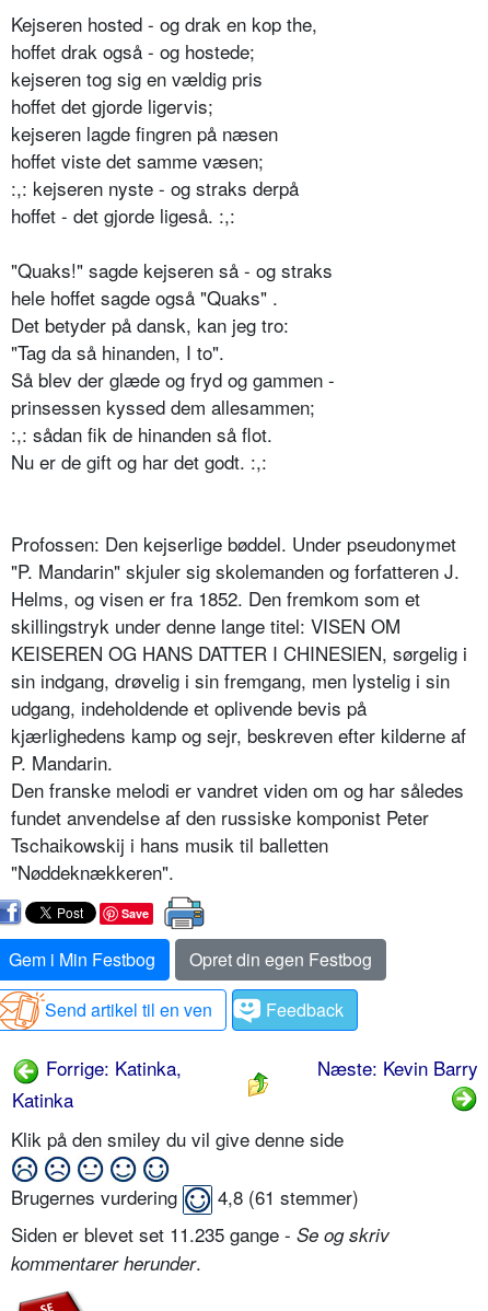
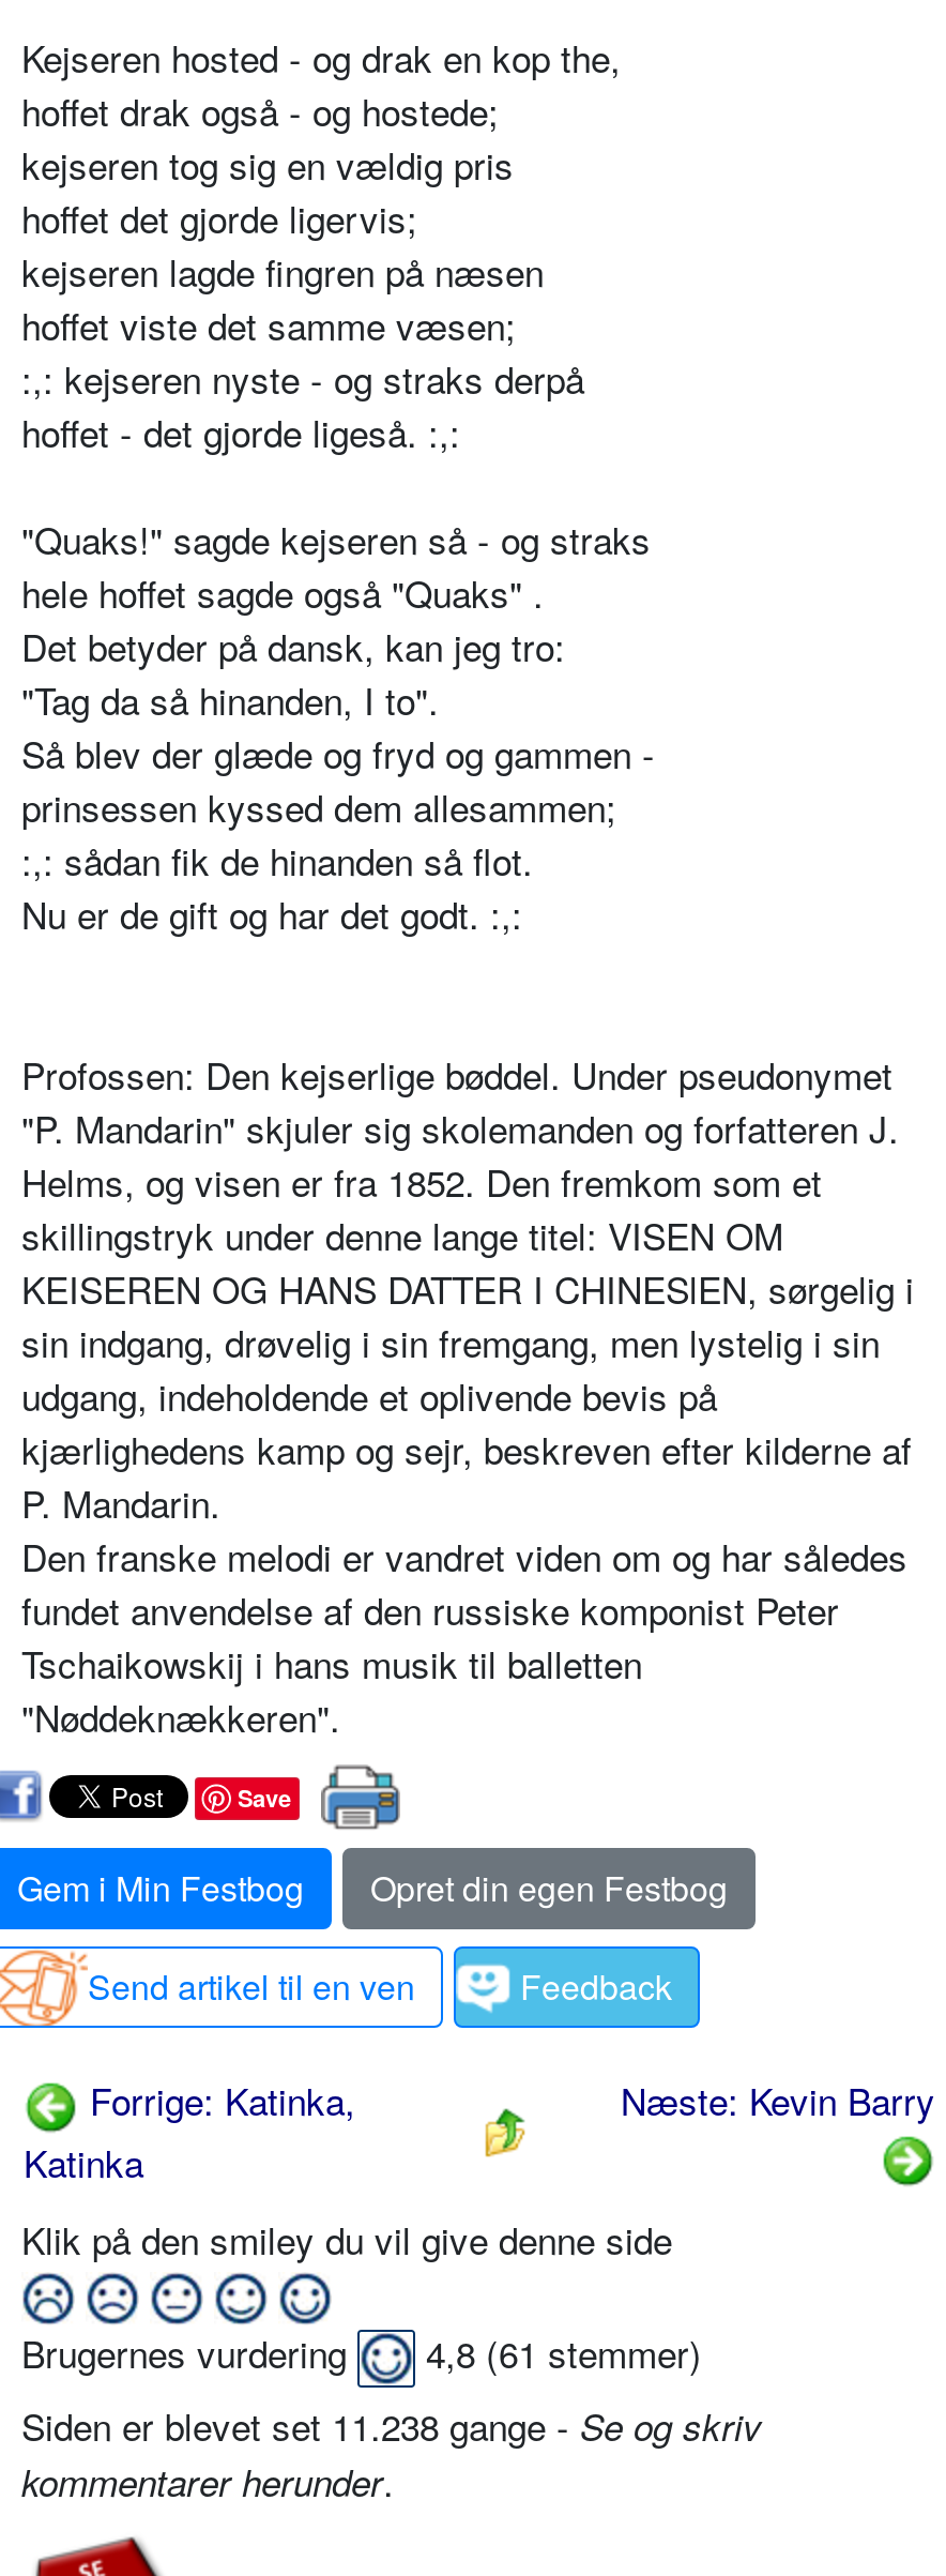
- Siden er blevet set 11.235 gange - Se og skriv
+ Siden er blevet set 11.238 gange - Se og skriv
